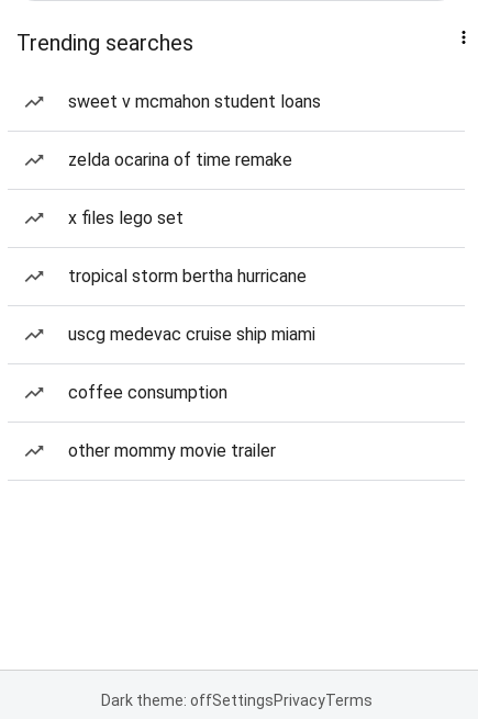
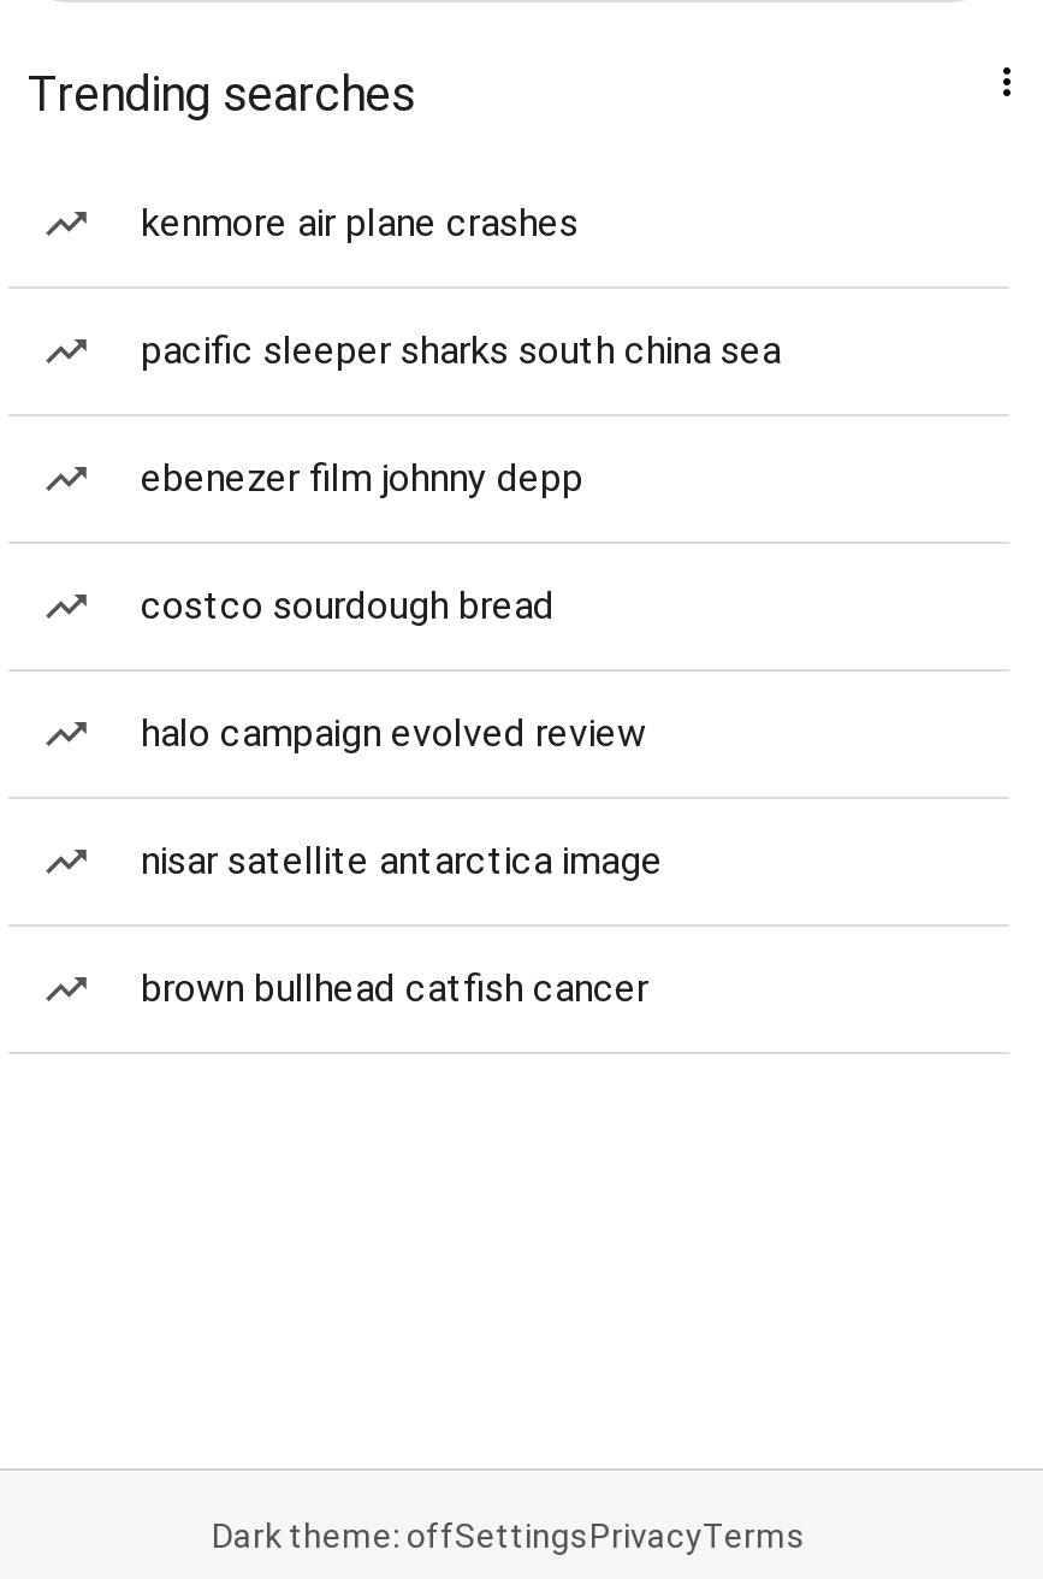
- sweet v mcmahon student loans
+ kenmore air plane crashes

- zelda ocarina of time remake
+ pacific sleeper sharks south china sea

- x files lego set
+ ebenezer film johnny depp

- tropical storm bertha hurricane
+ costco sourdough bread

- uscg medevac cruise ship miami
+ halo campaign evolved review

- coffee consumption
+ nisar satellite antarctica image

- other mommy movie trailer
+ brown bullhead catfish cancer
